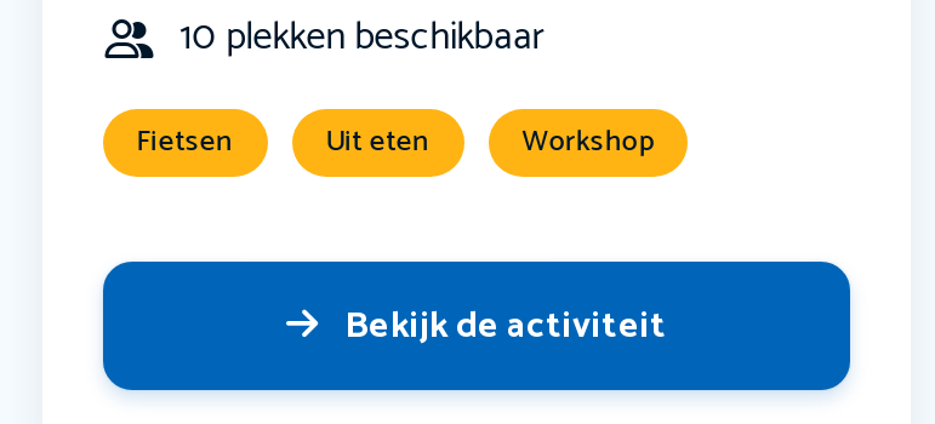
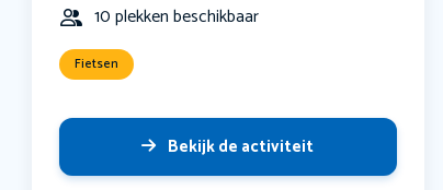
- Uit eten
- Workshop
